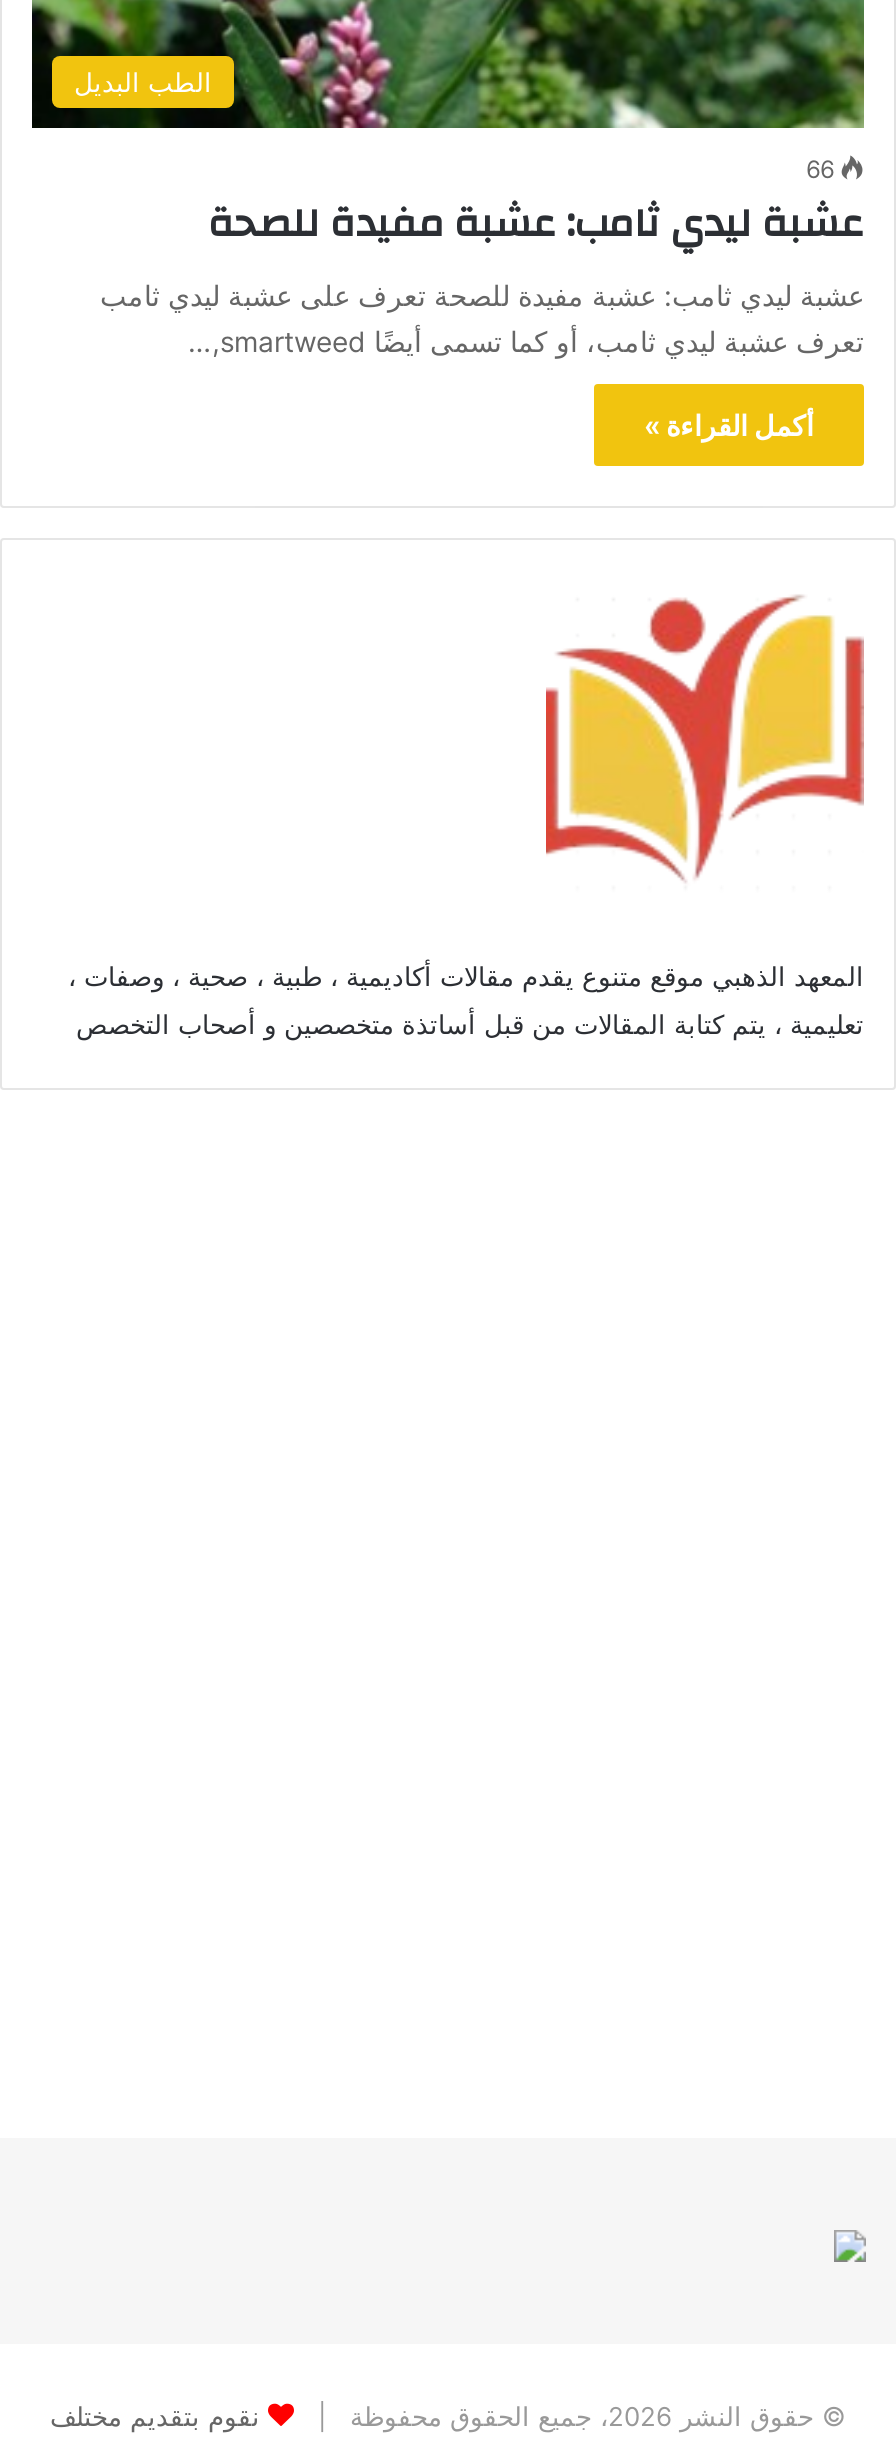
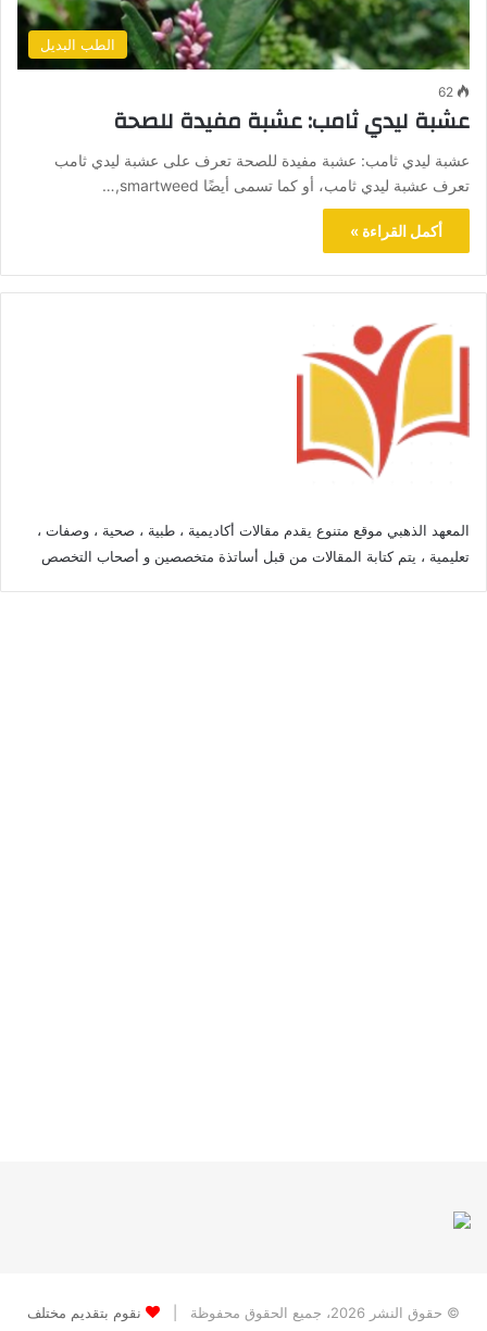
- 66
+ 62
